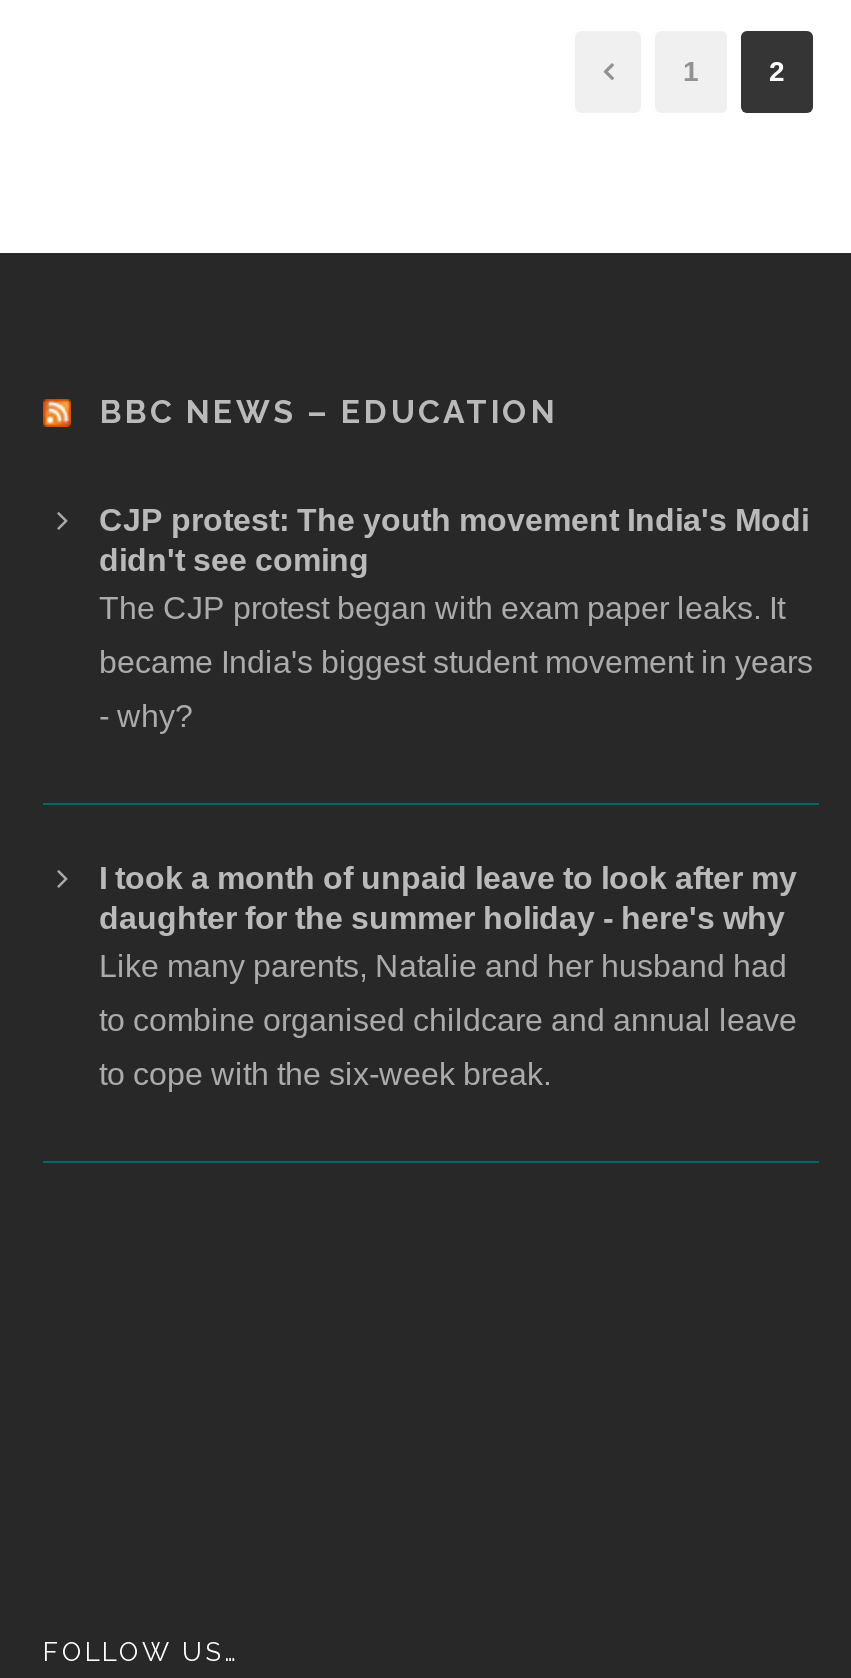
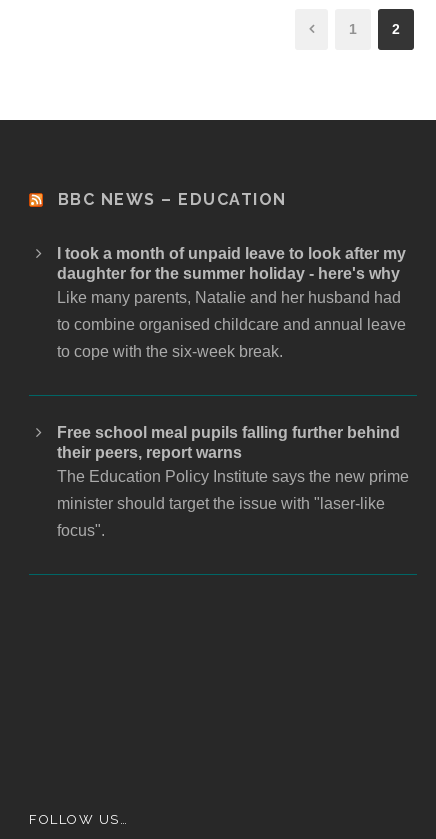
- CJP protest: The youth movement India's Modi
- didn't see coming
- The CJP protest began with exam paper leaks. It
- became India's biggest student movement in years
- - why?

moved up: I took a month of unpaid leave to look after my | daughter for the summer holiday - here's why | Like many parents, Natalie and her husband had | to combine organised childcare and annual leave | to cope with the six-week break.

+ Free school meal pupils falling further behind
+ their peers, report warns
+ The Education Policy Institute says the new prime
+ minister should target the issue with "laser-like
+ focus".
